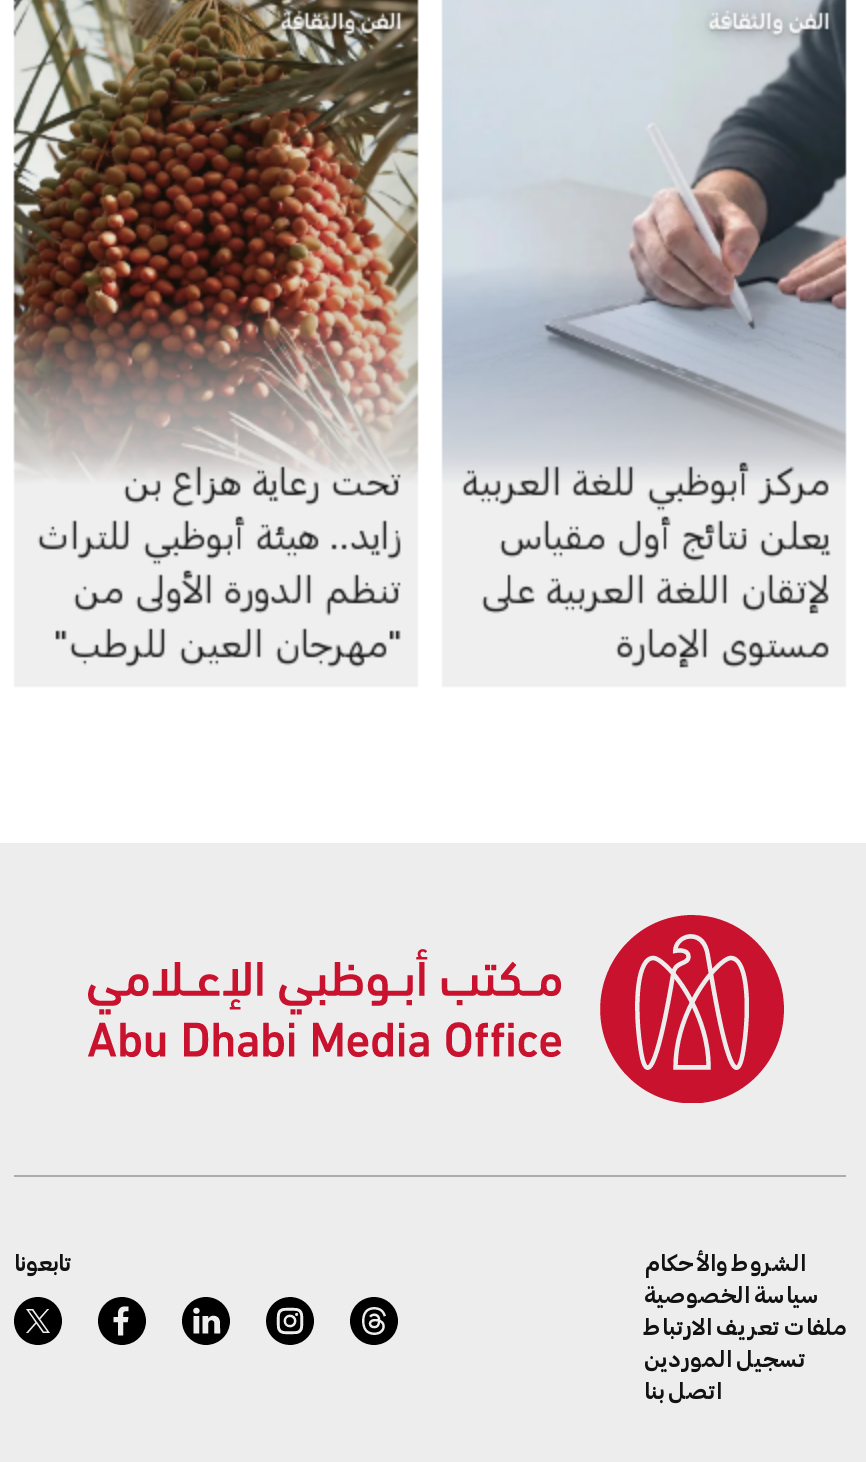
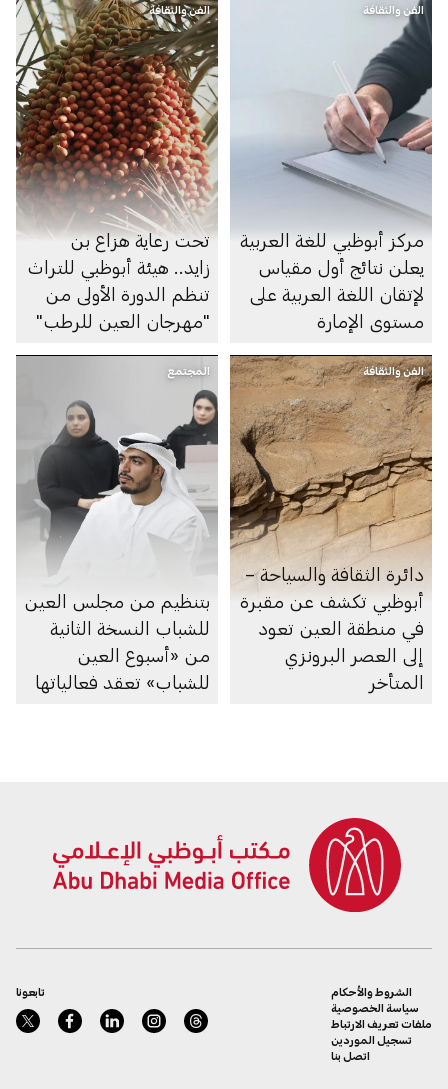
+ [image]
+ المجتمع

+ بتنظيم من مجلس العين
+ للشباب النسخة الثانية
+ من «أسبوع العين
+ للشباب» تعقد فعالياتها

+ [image]
+ الفن والثقافة

+ دائرة الثقافة والسياحة –
+ أبوظبي تكشف عن مقبرة
+ في منطقة العين تعود
+ إلى العصر البرونزي
+ المتأخر
